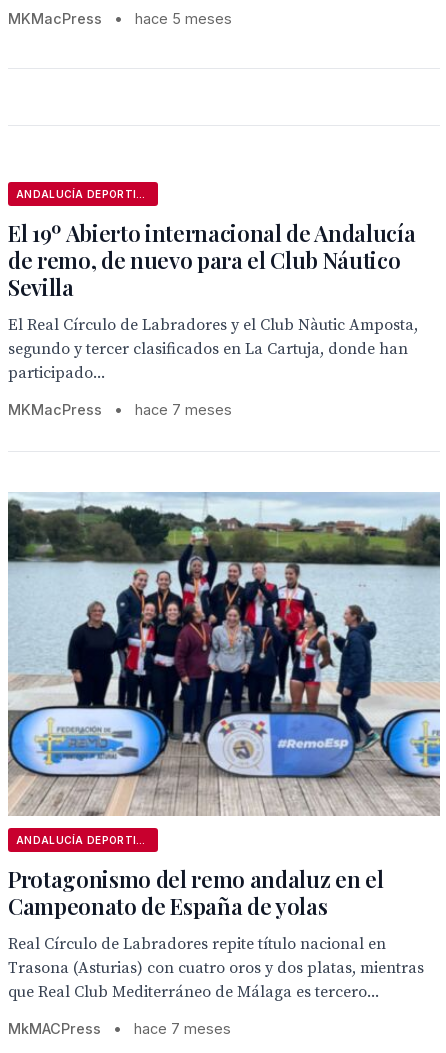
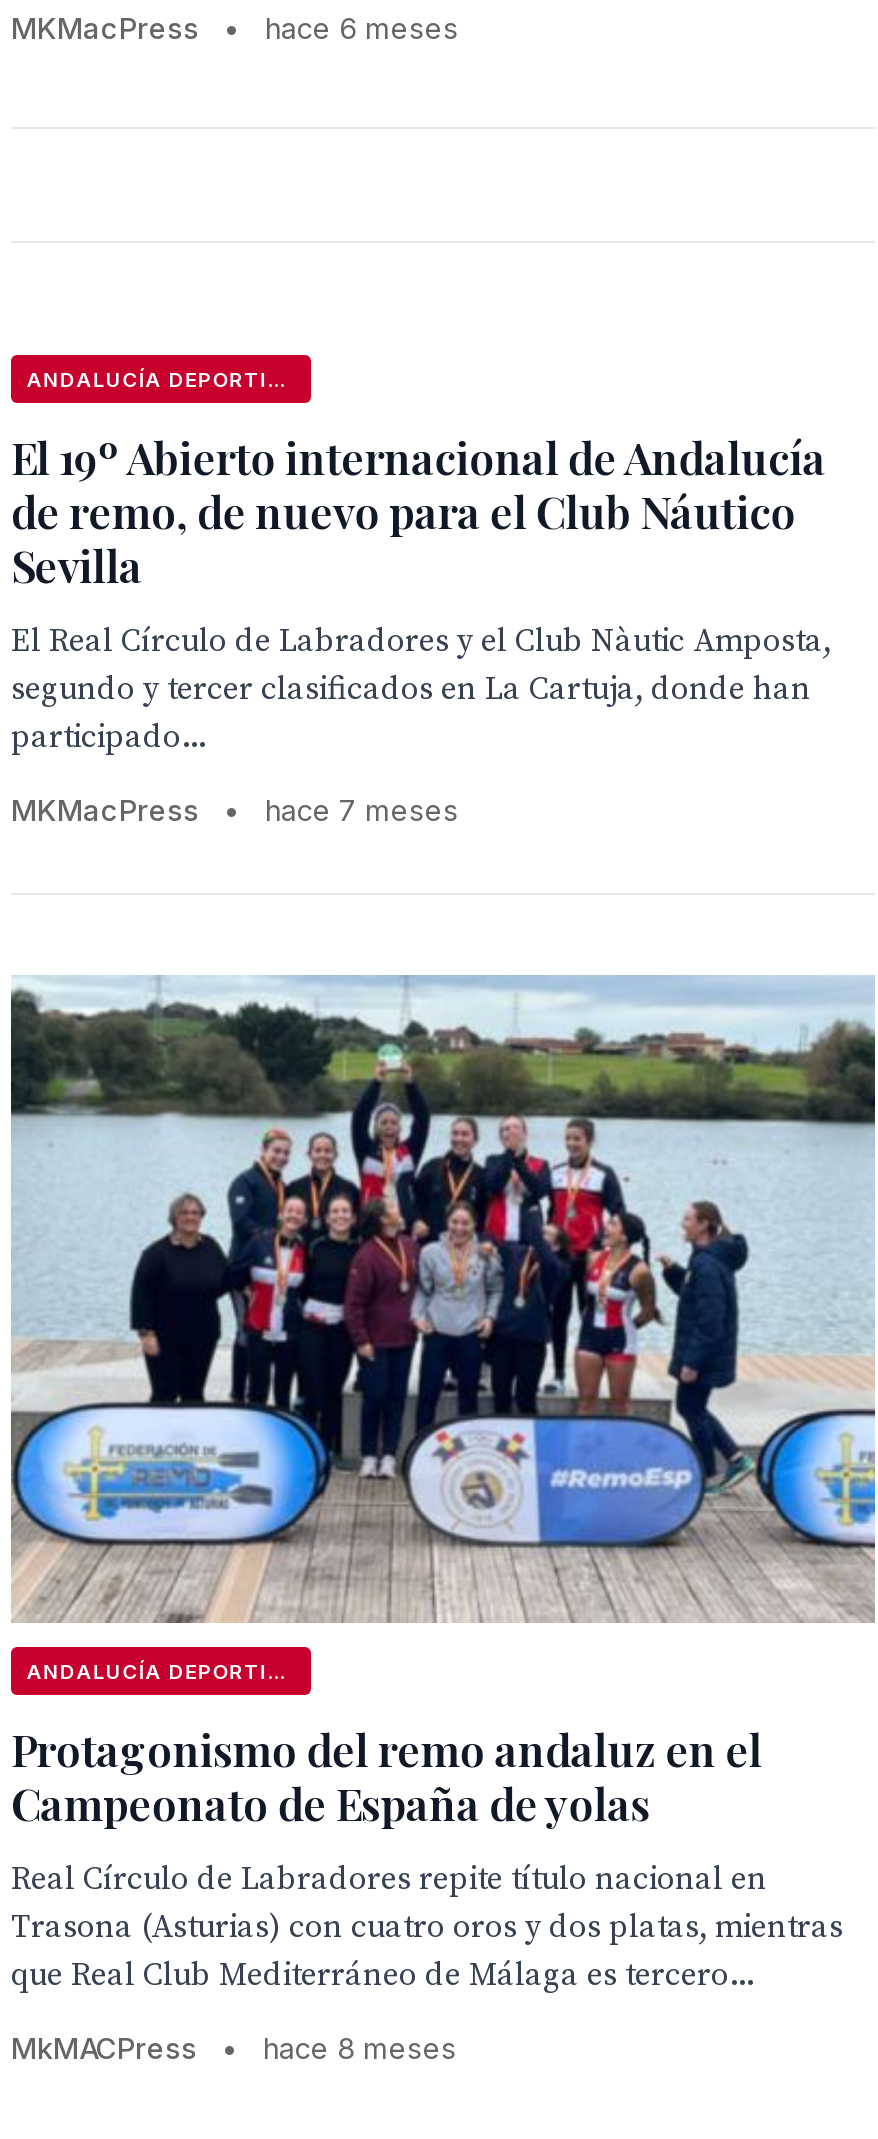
- hace 5 meses
+ hace 6 meses

- hace 7 meses
+ hace 8 meses
